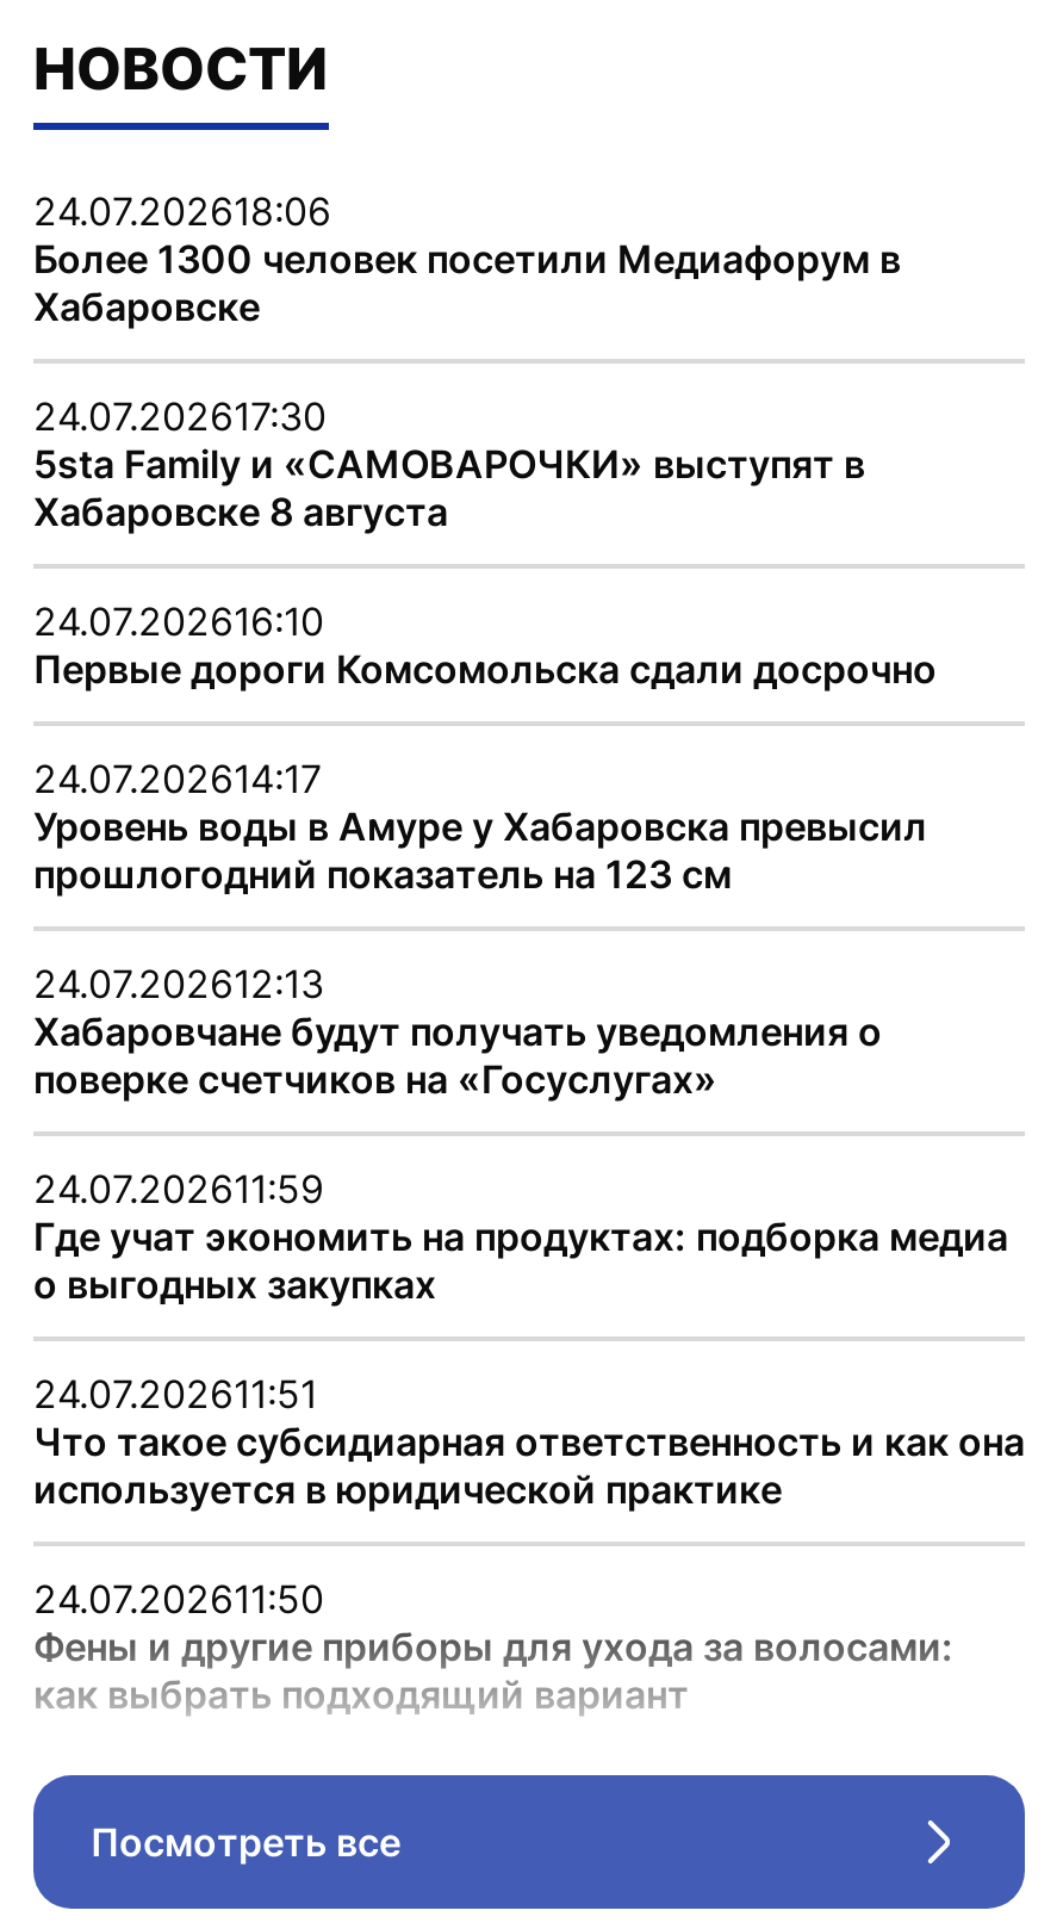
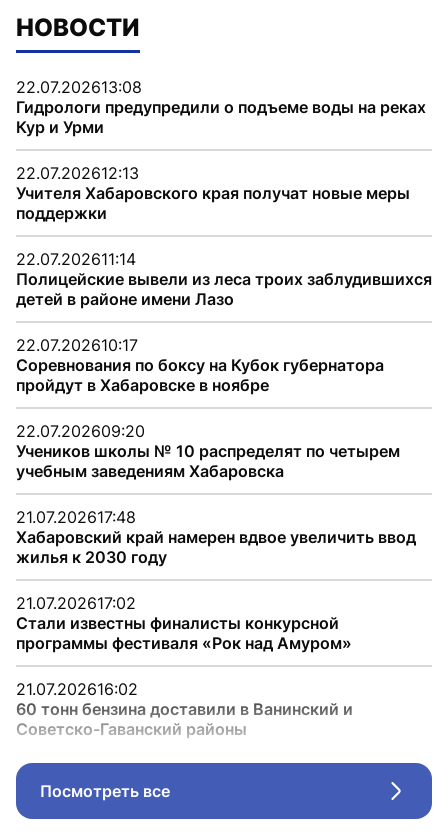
- 24.07.202618:06
- Более 1300 человек посетили Медиафорум в
- Хабаровске
+ 22.07.202613:08
+ Гидрологи предупредили о подъеме воды на реках
+ Кур и Урми

- 24.07.202617:30
- 5sta Family и «САМОВАРОЧКИ» выступят в
- Хабаровске 8 августа
+ 22.07.202612:13
+ Учителя Хабаровского края получат новые меры
+ поддержки

- 24.07.202616:10
- Первые дороги Комсомольска сдали досрочно
+ 22.07.202611:14
+ Полицейские вывели из леса троих заблудившихся
+ детей в районе имени Лазо

- 24.07.202614:17
- Уровень воды в Амуре у Хабаровска превысил
- прошлогодний показатель на 123 см
+ 22.07.202610:17
+ Соревнования по боксу на Кубок губернатора
+ пройдут в Хабаровске в ноябре

- 24.07.202612:13
- Хабаровчане будут получать уведомления о
- поверке счетчиков на «Госуслугах»
+ 22.07.202609:20
+ Учеников школы № 10 распределят по четырем
+ учебным заведениям Хабаровска

- 24.07.202611:59
- Где учат экономить на продуктах: подборка медиа
- о выгодных закупках
+ 21.07.202617:48
+ Хабаровский край намерен вдвое увеличить ввод
+ жилья к 2030 году

- 24.07.202611:51
- Что такое субсидиарная ответственность и как она
- используется в юридической практике
+ 21.07.202617:02
+ Стали известны финалисты конкурсной
+ программы фестиваля «Рок над Амуром»

- 24.07.202611:50
- Фены и другие приборы для ухода за волосами:
- как выбрать подходящий вариант
+ 21.07.202616:02
+ 60 тонн бензина доставили в Ванинский и
+ Советско-Гаванский районы
